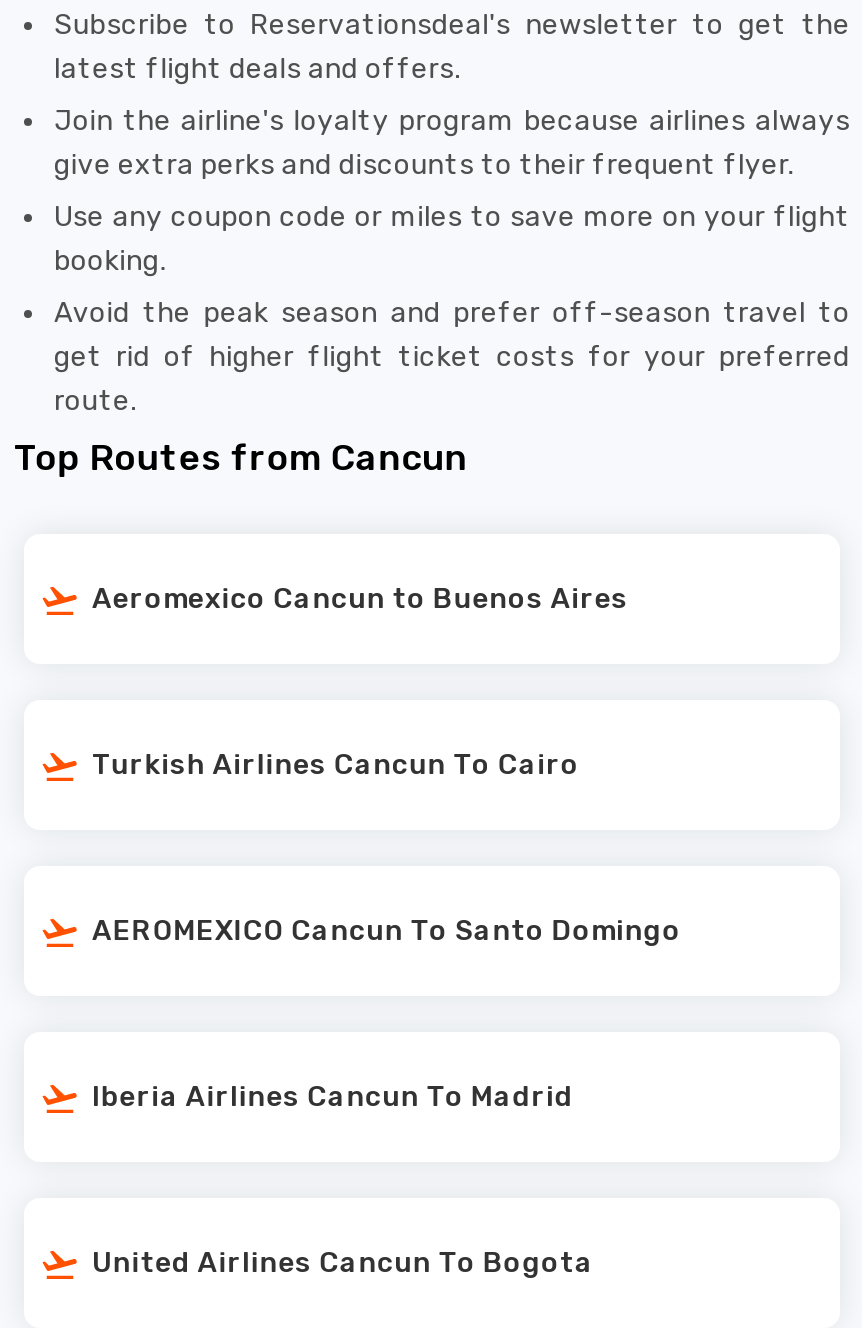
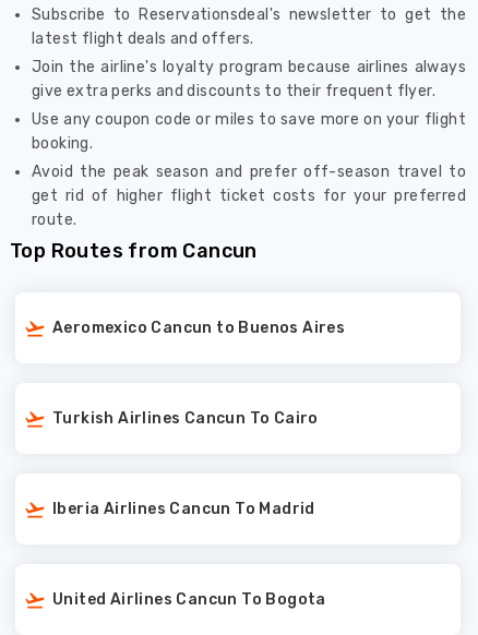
- AEROMEXICO Cancun To Santo Domingo
